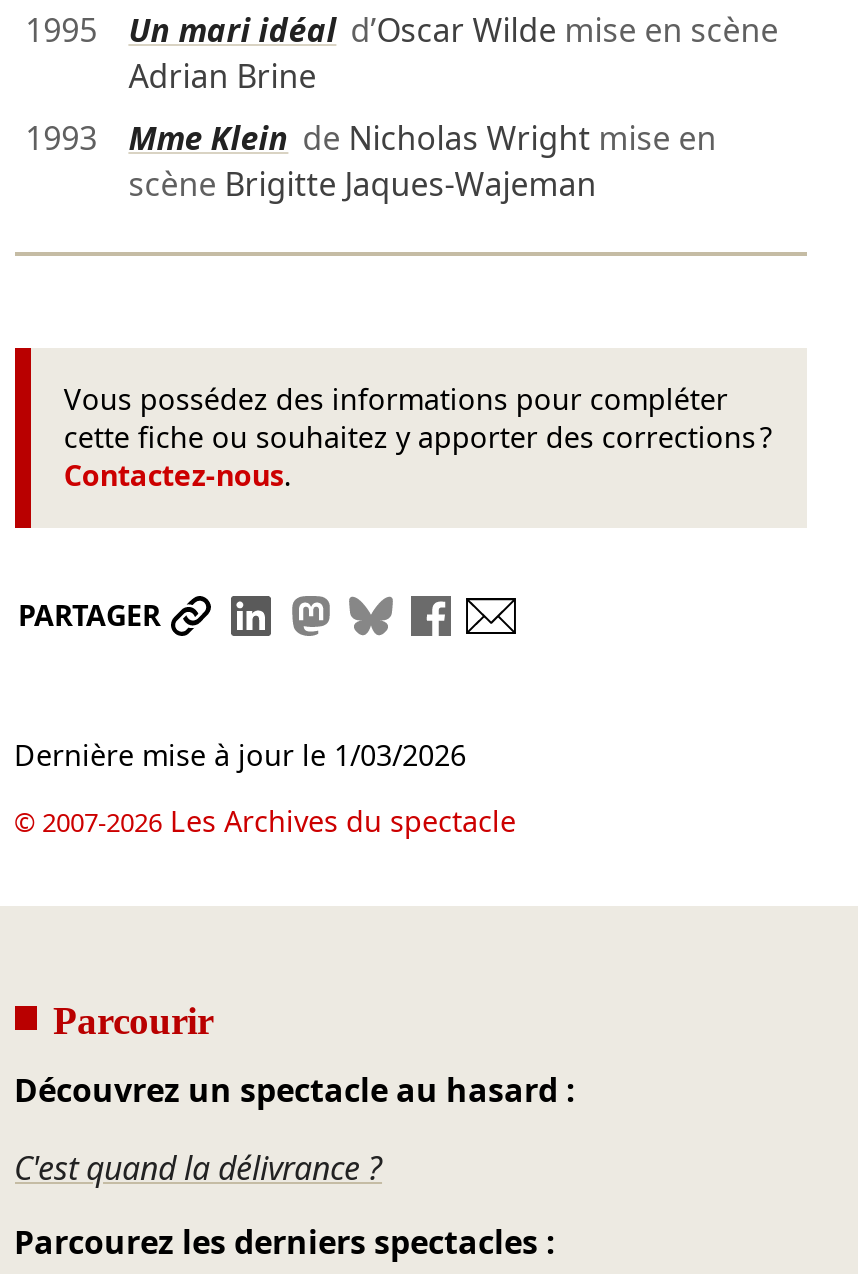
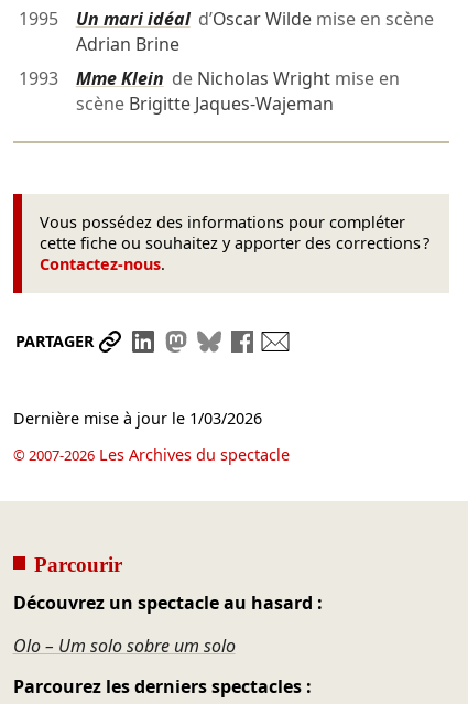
- C'est quand la délivrance ?
+ Olo – Um solo sobre um solo
